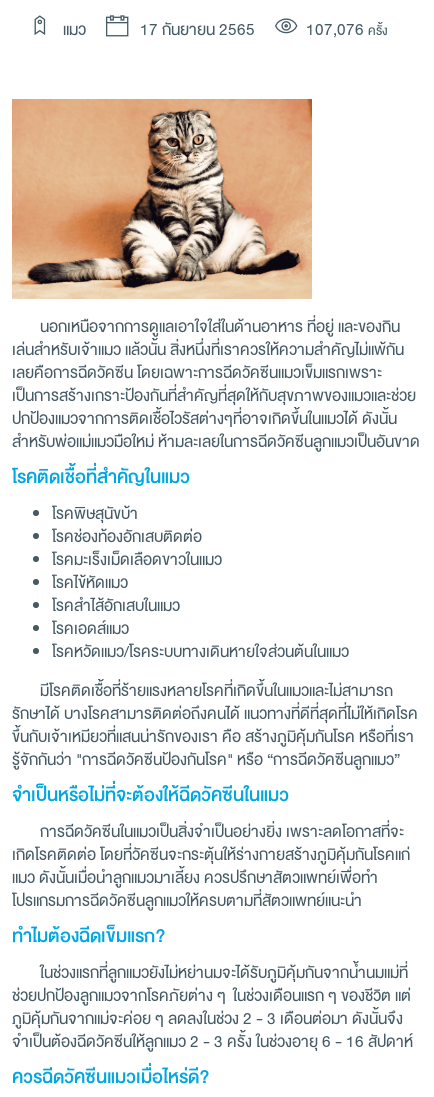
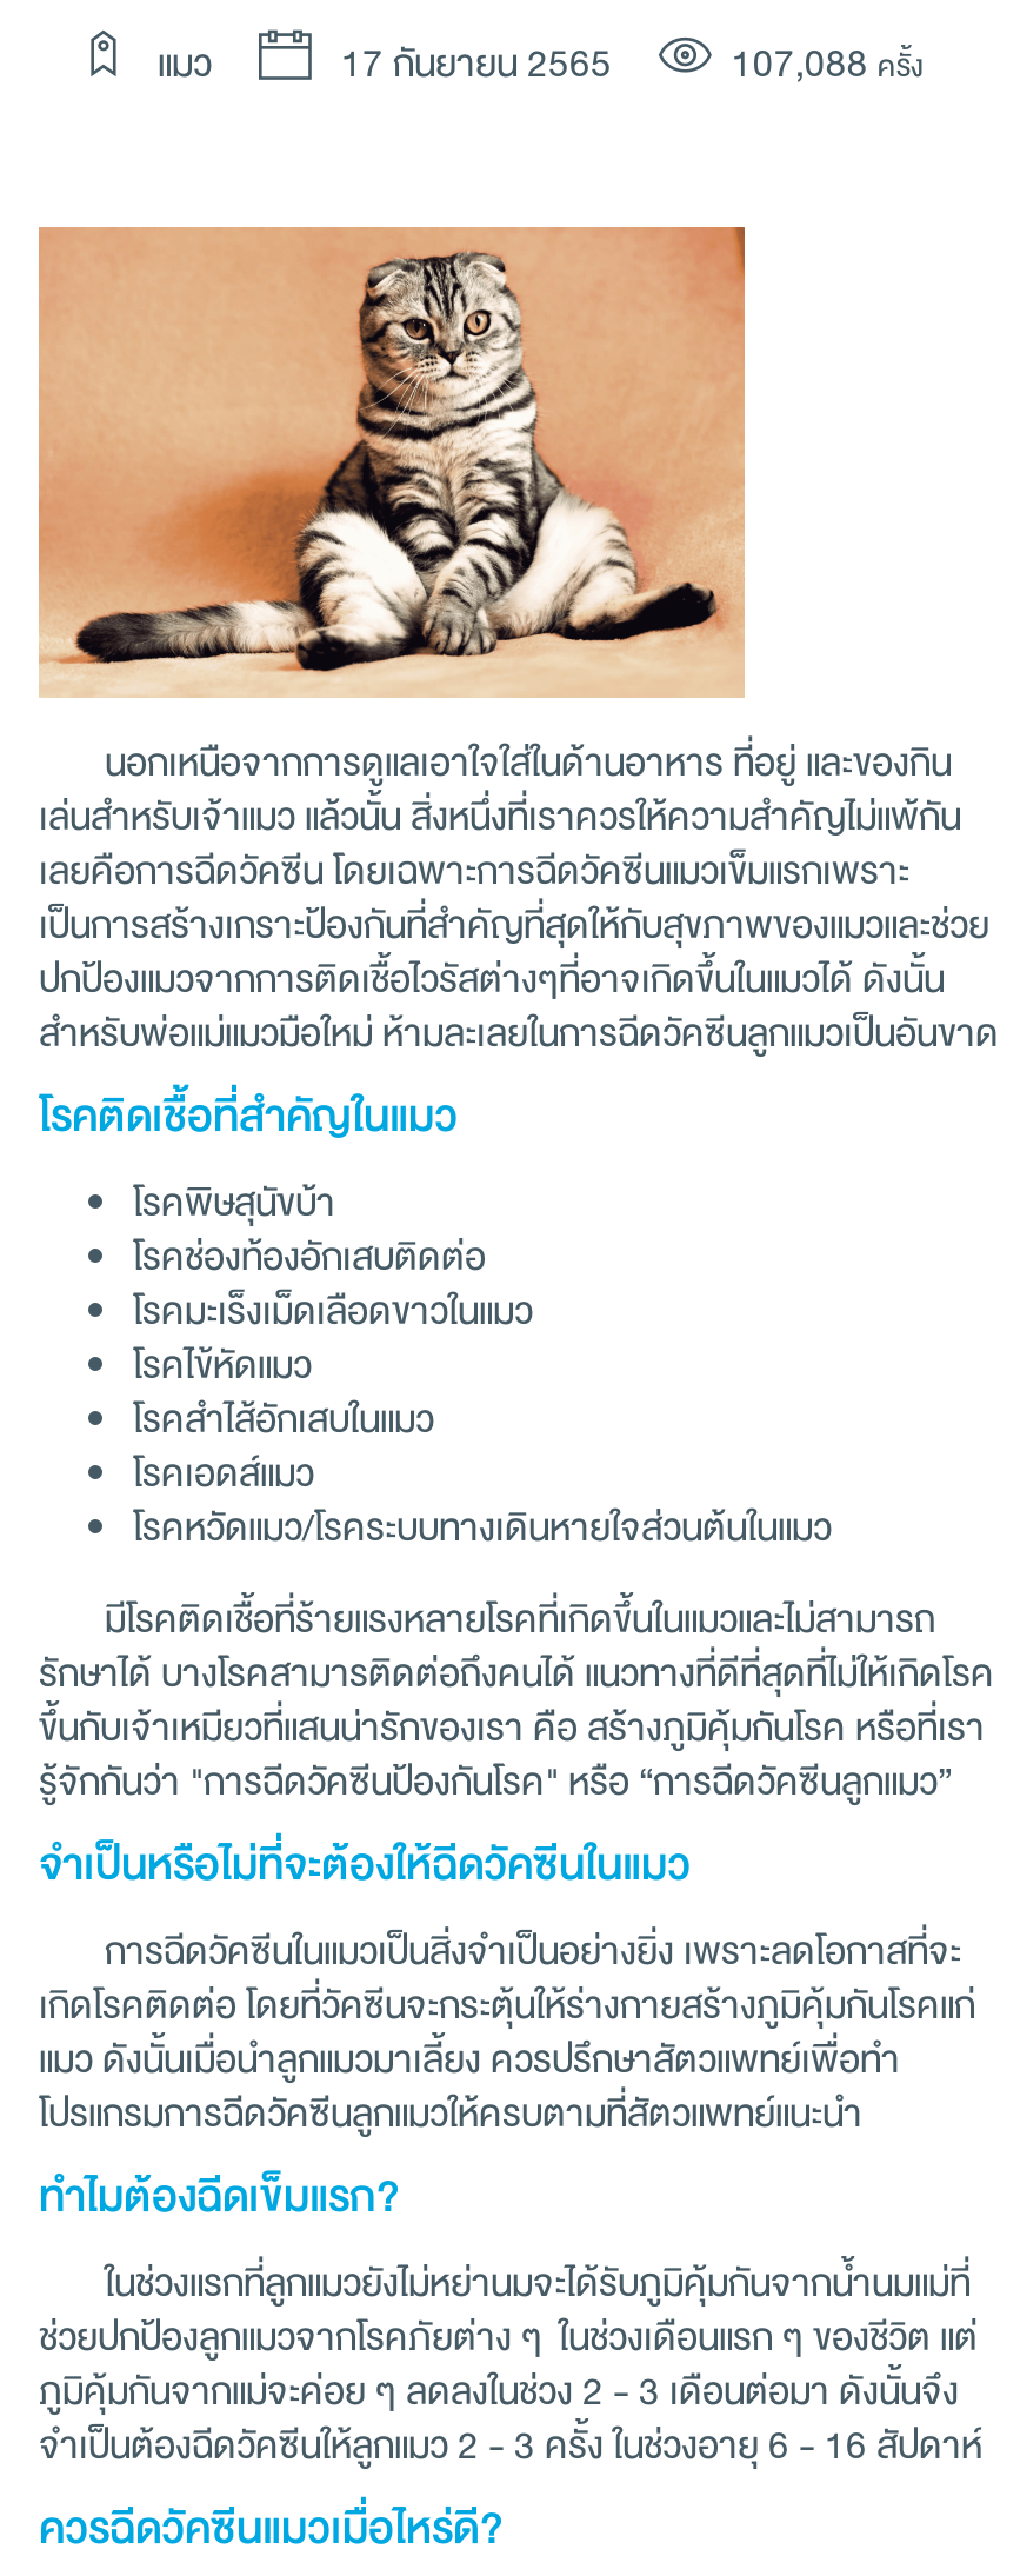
- แมว 17 กันยายน 2565 107,076ครั้ง
+ แมว 17 กันยายน 2565 107,088ครั้ง
